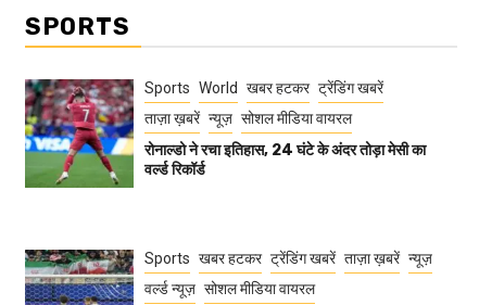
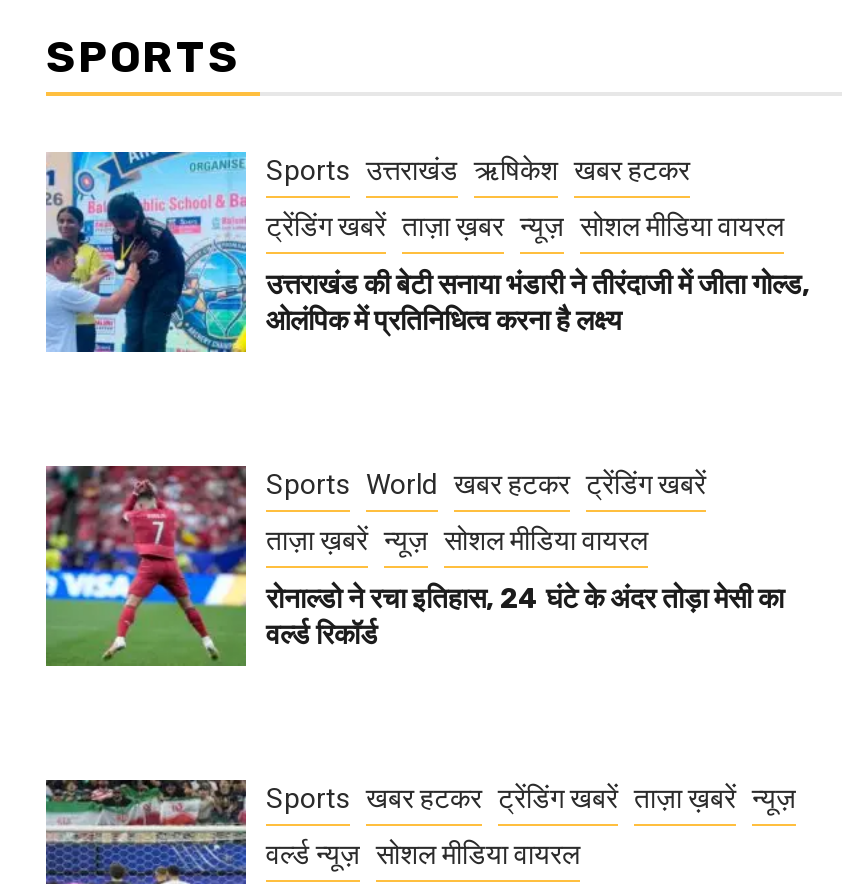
+ [image]
+ Sports उत्तराखंड ऋषिकेश खबर हटकर
+ ट्रेंडिंग खबरें ताज़ा ख़बर न्यूज़ सोशल मीडिया वायरल
+ उत्तराखंड की बेटी सनाया भंडारी ने तीरंदाजी में जीता गोल्ड,
+ ओलंपिक में प्रतिनिधित्व करना है लक्ष्य
